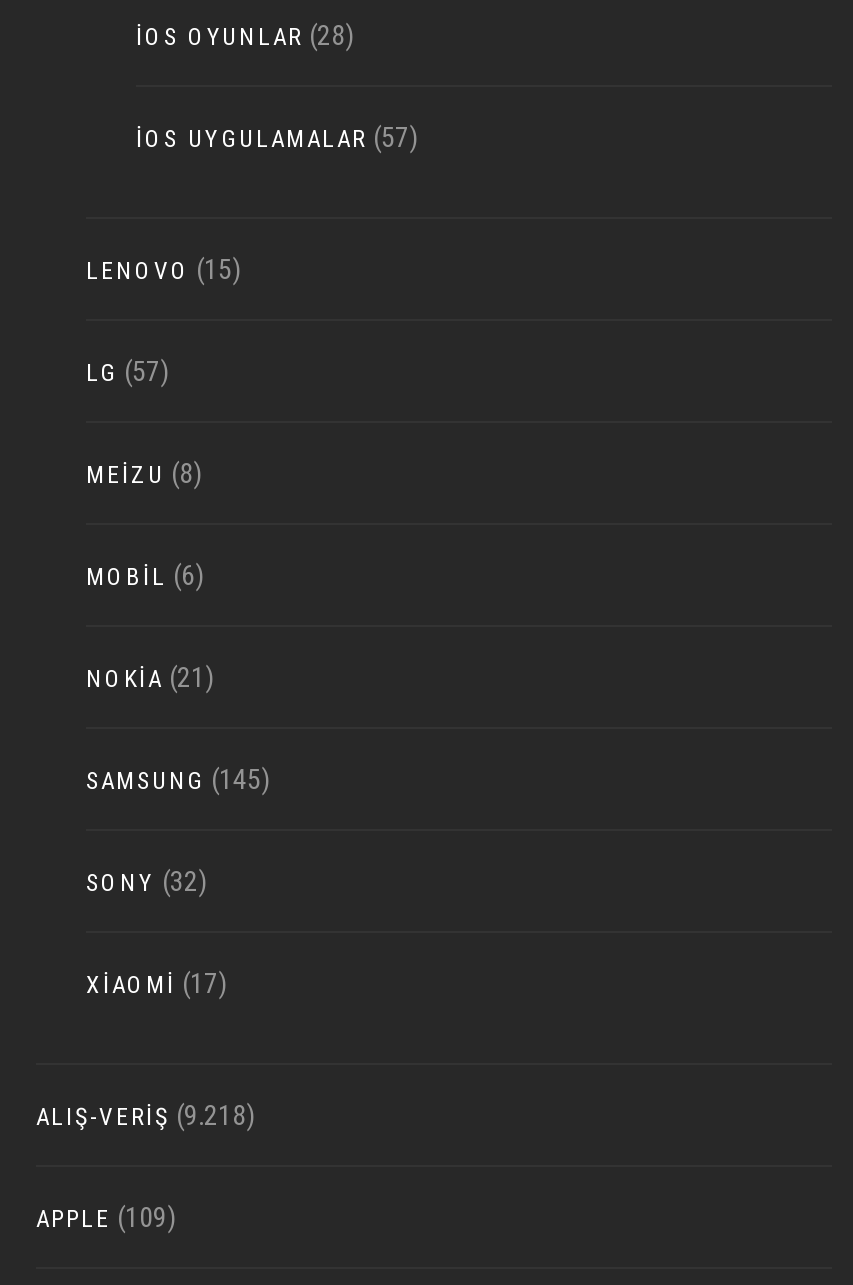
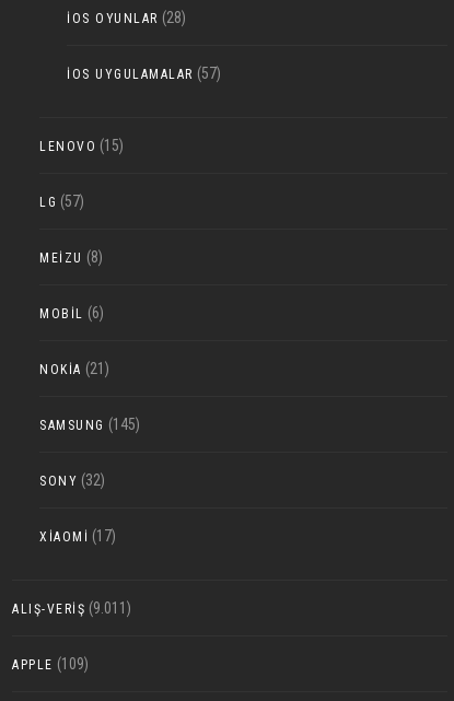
- ALIŞ-VERIŞ (9.218)
+ ALIŞ-VERIŞ (9.011)
